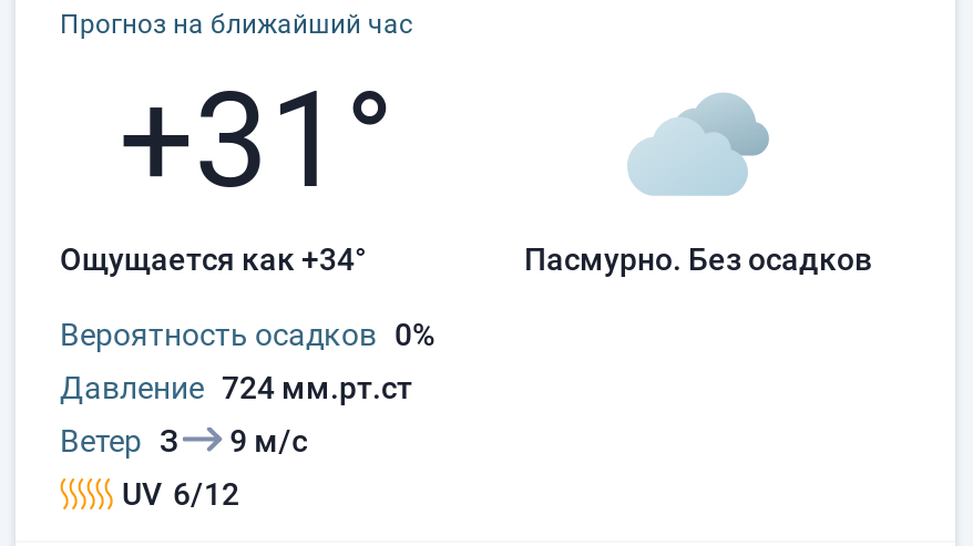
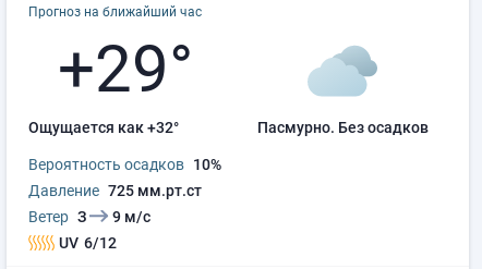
- +31°
+ +29°

- Ощущается как +34°
+ Ощущается как +32°

- Вероятность осадков 0%
+ Вероятность осадков 10%

- Давление 724 мм.рт.ст
+ Давление 725 мм.рт.ст
